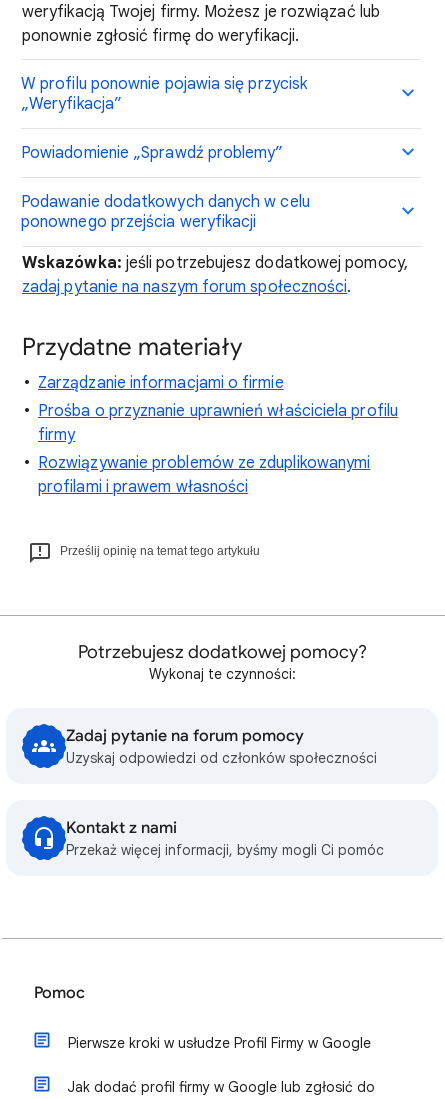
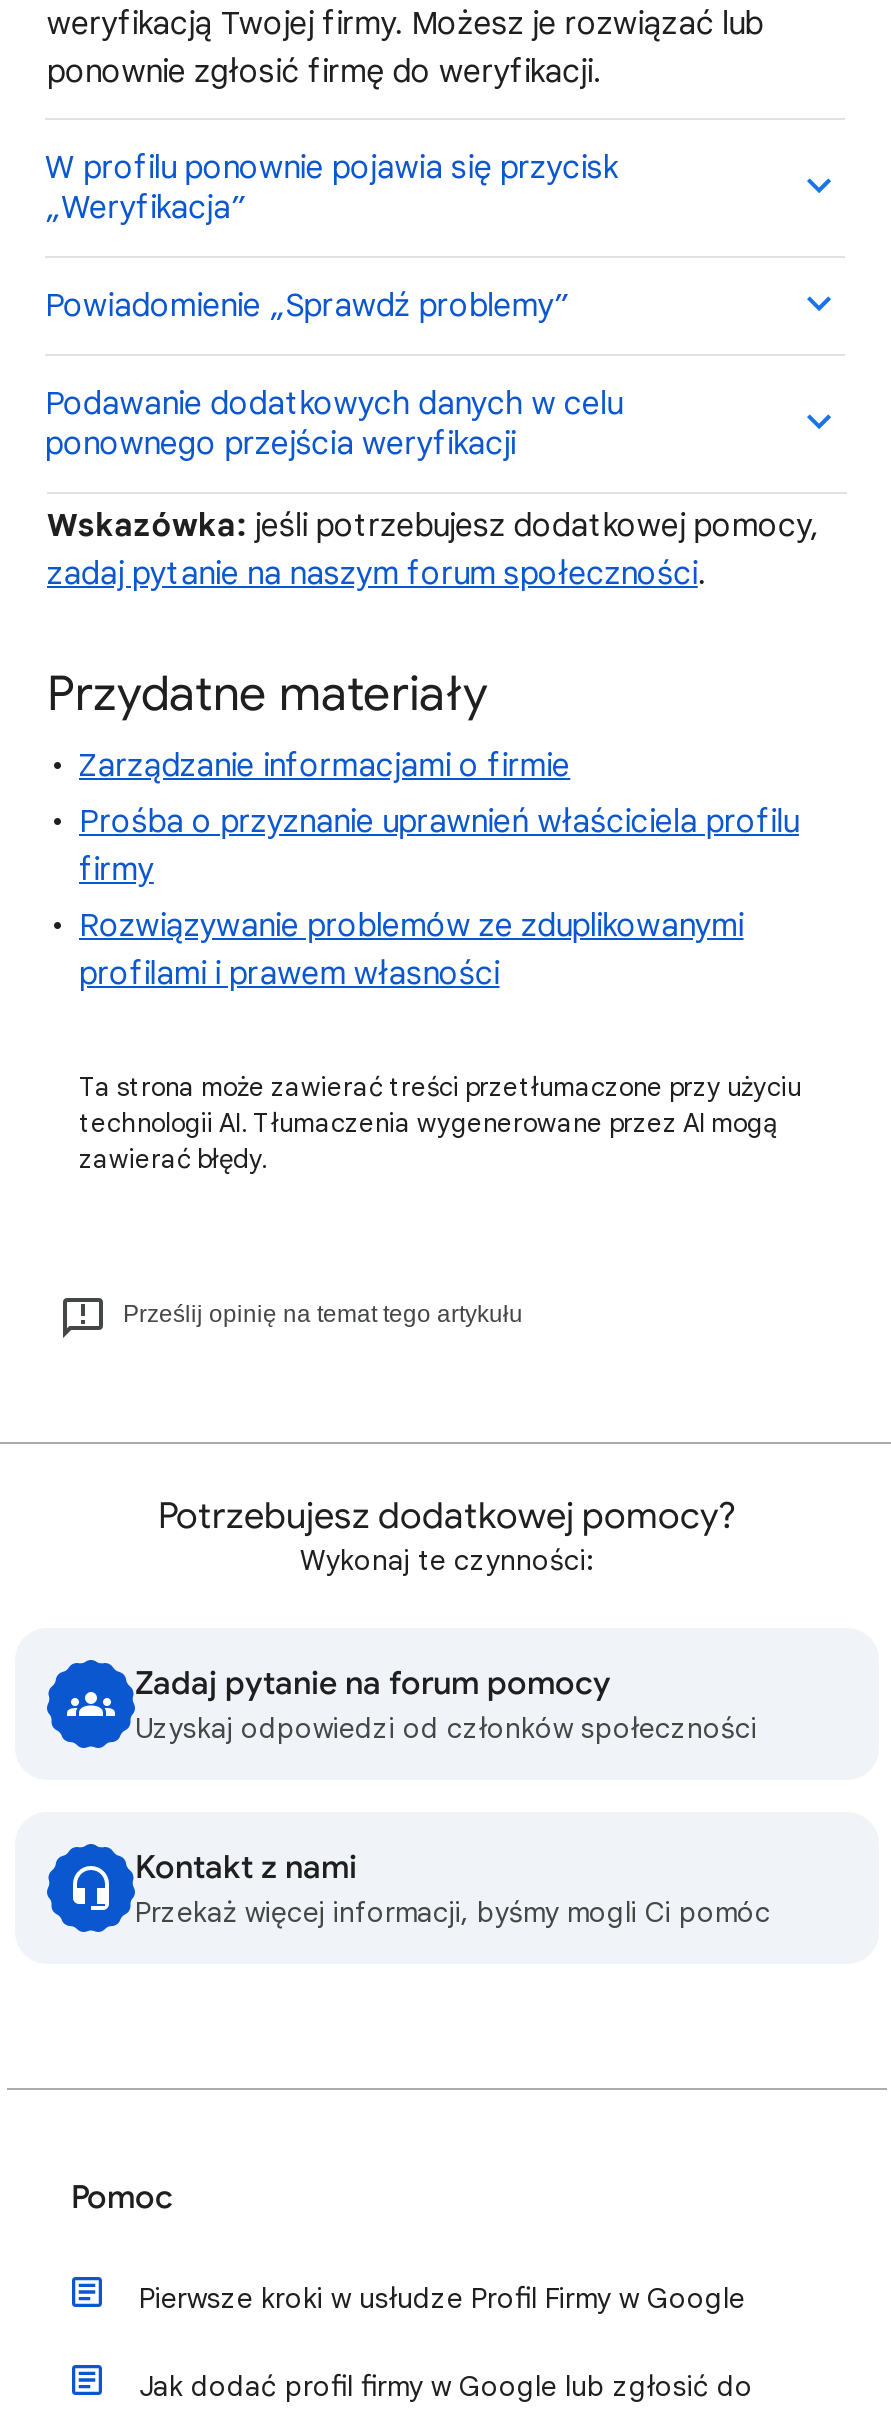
+ Ta strona może zawierać treści przetłumaczone przy użyciu
+ technologii AI. Tłumaczenia wygenerowane przez AI mogą
+ zawierać błędy.
